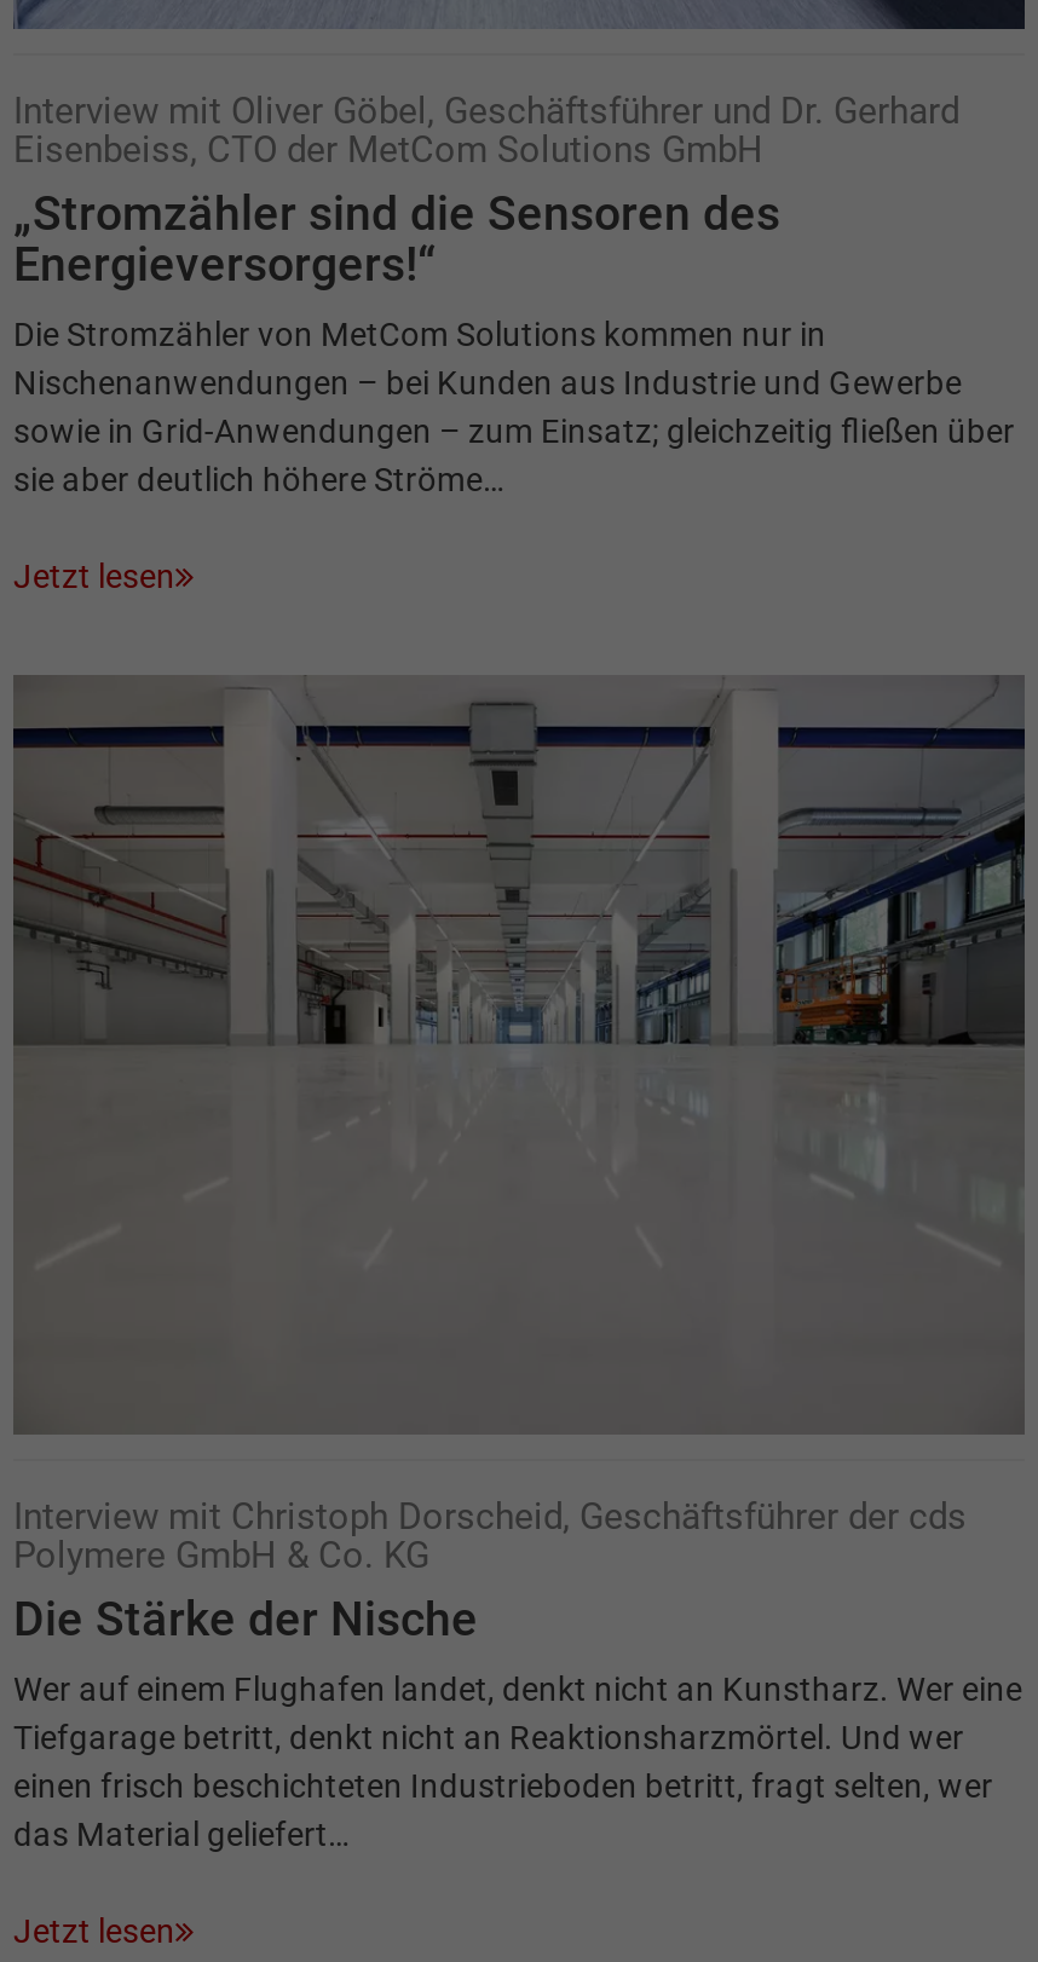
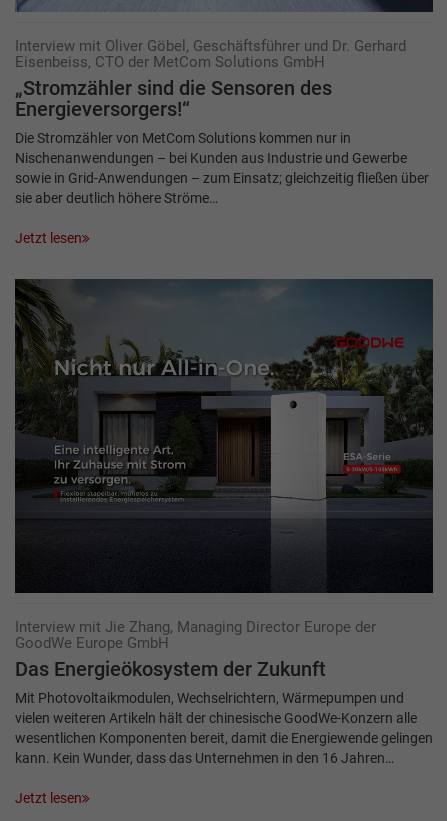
- [image]
- Interview mit Christoph Dorscheid, Geschäftsführer der cds
- Polymere GmbH & Co. KG
- Die Stärke der Nische
- Wer auf einem Flughafen landet, denkt nicht an Kunstharz. Wer eine
- Tiefgarage betritt, denkt nicht an Reaktionsharzmörtel. Und wer
- einen frisch beschichteten Industrieboden betritt, fragt selten, wer
- das Material geliefert…
+ [image]
+ Interview mit Jie Zhang, Managing Director Europe der
+ GoodWe Europe GmbH
+ Das Energieökosystem der Zukunft
+ Mit Photovoltaikmodulen, Wechselrichtern, Wärmepumpen und
+ vielen weiteren Artikeln hält der chinesische GoodWe-Konzern alle
+ wesentlichen Komponenten bereit, damit die Energiewende gelingen
+ kann. Kein Wunder, dass das Unternehmen in den 16 Jahren…
